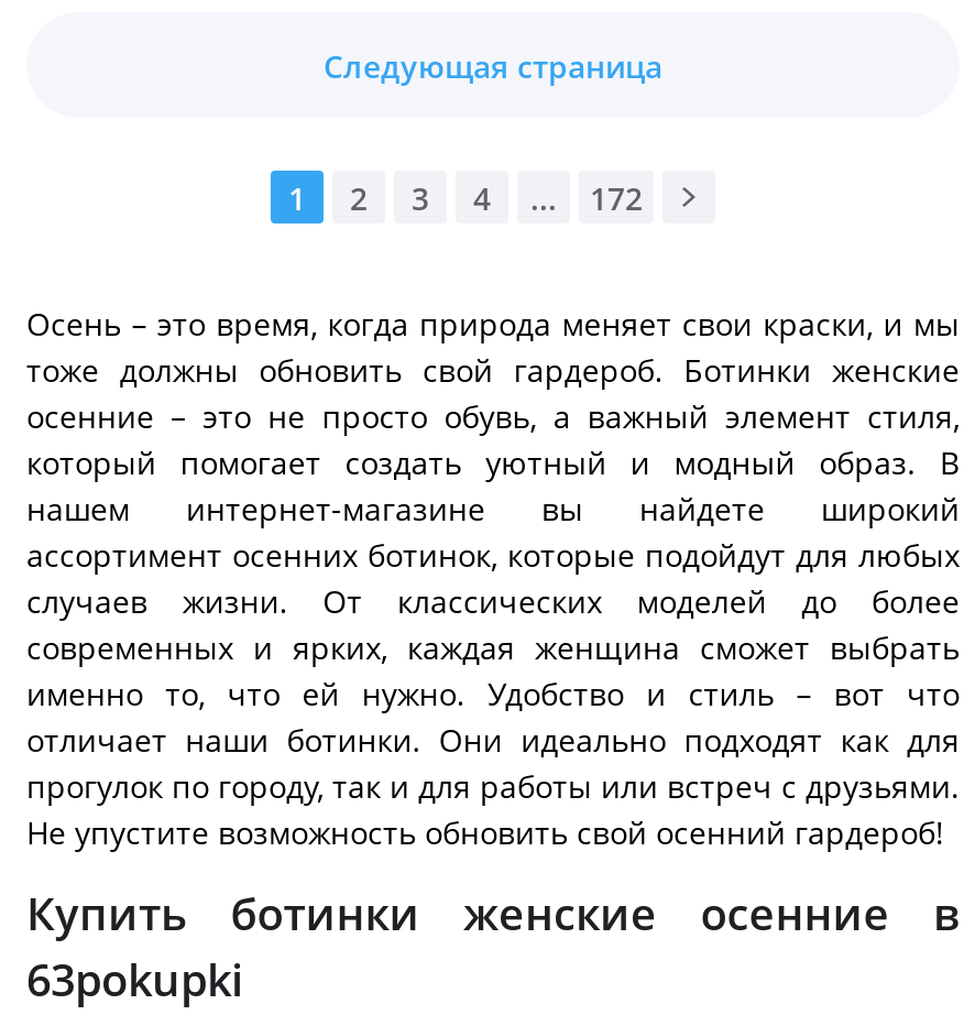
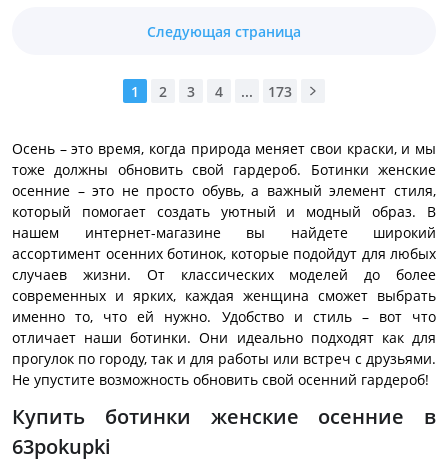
- 172
+ 173
